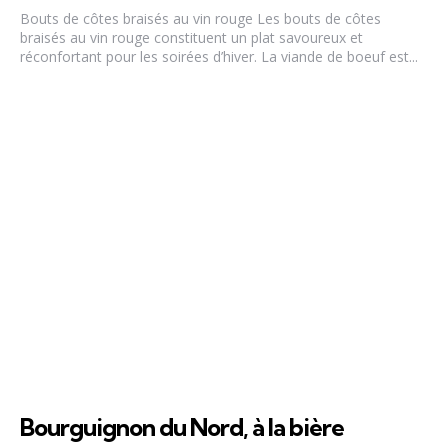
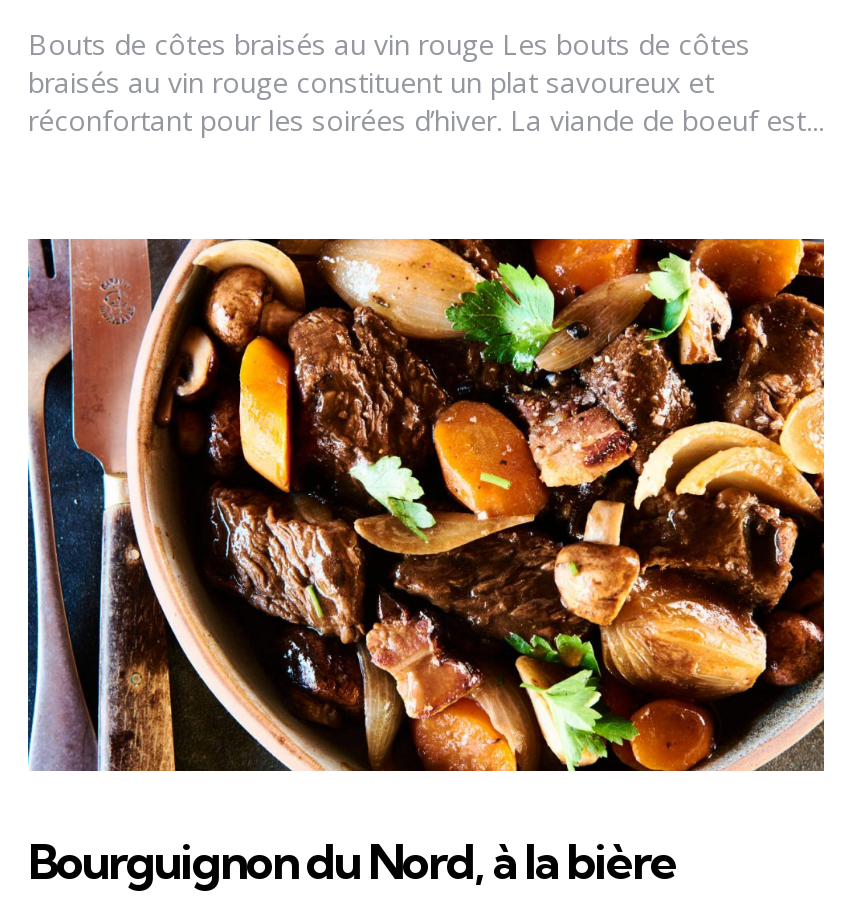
+ [image]
